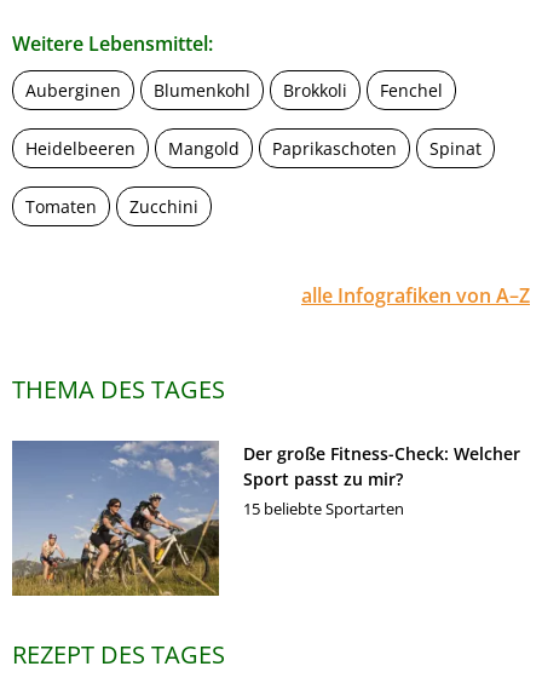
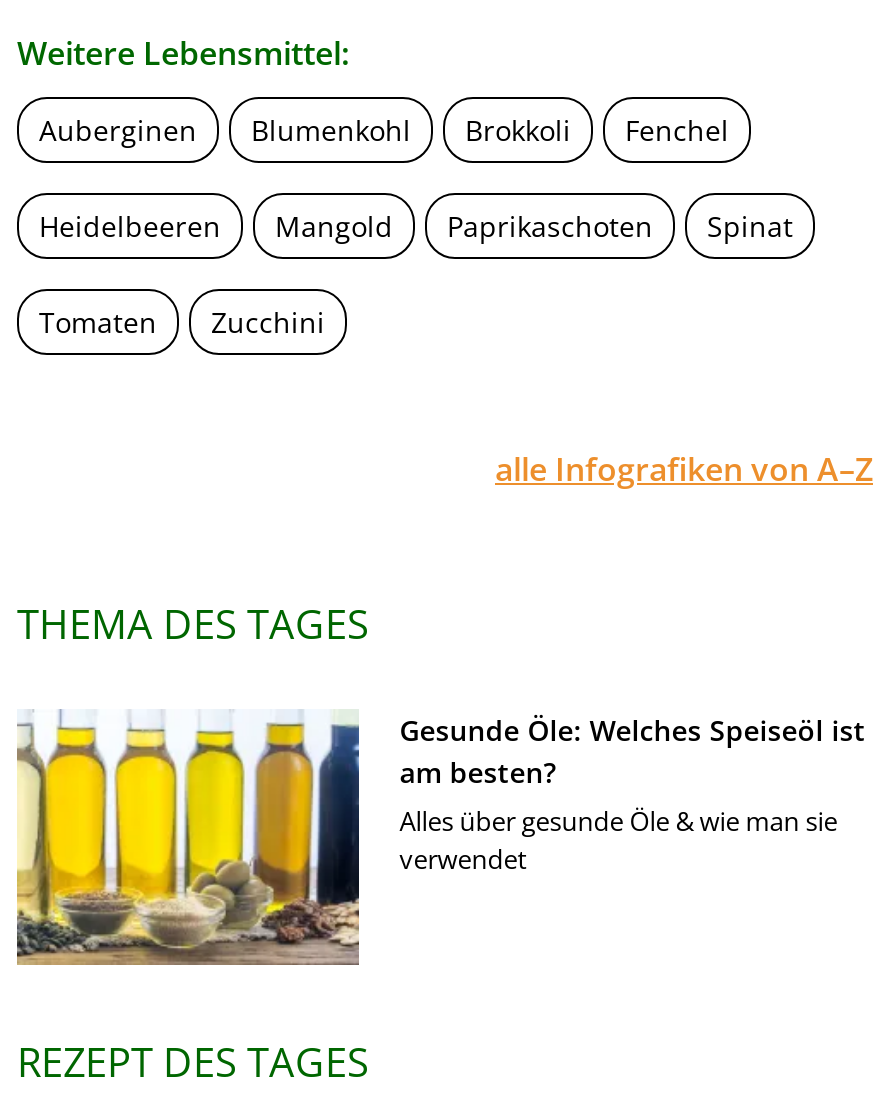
- [image]
- Der große Fitness-Check: Welcher
- Sport passt zu mir?
- 15 beliebte Sportarten
+ [image]
+ Gesunde Öle: Welches Speiseöl ist
+ am besten?
+ Alles über gesunde Öle & wie man sie
+ verwendet
